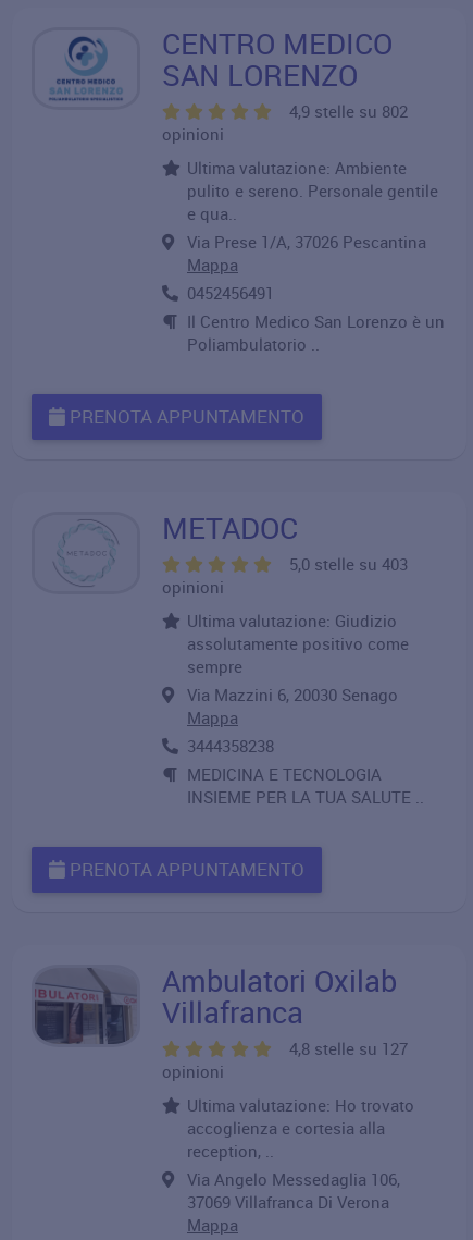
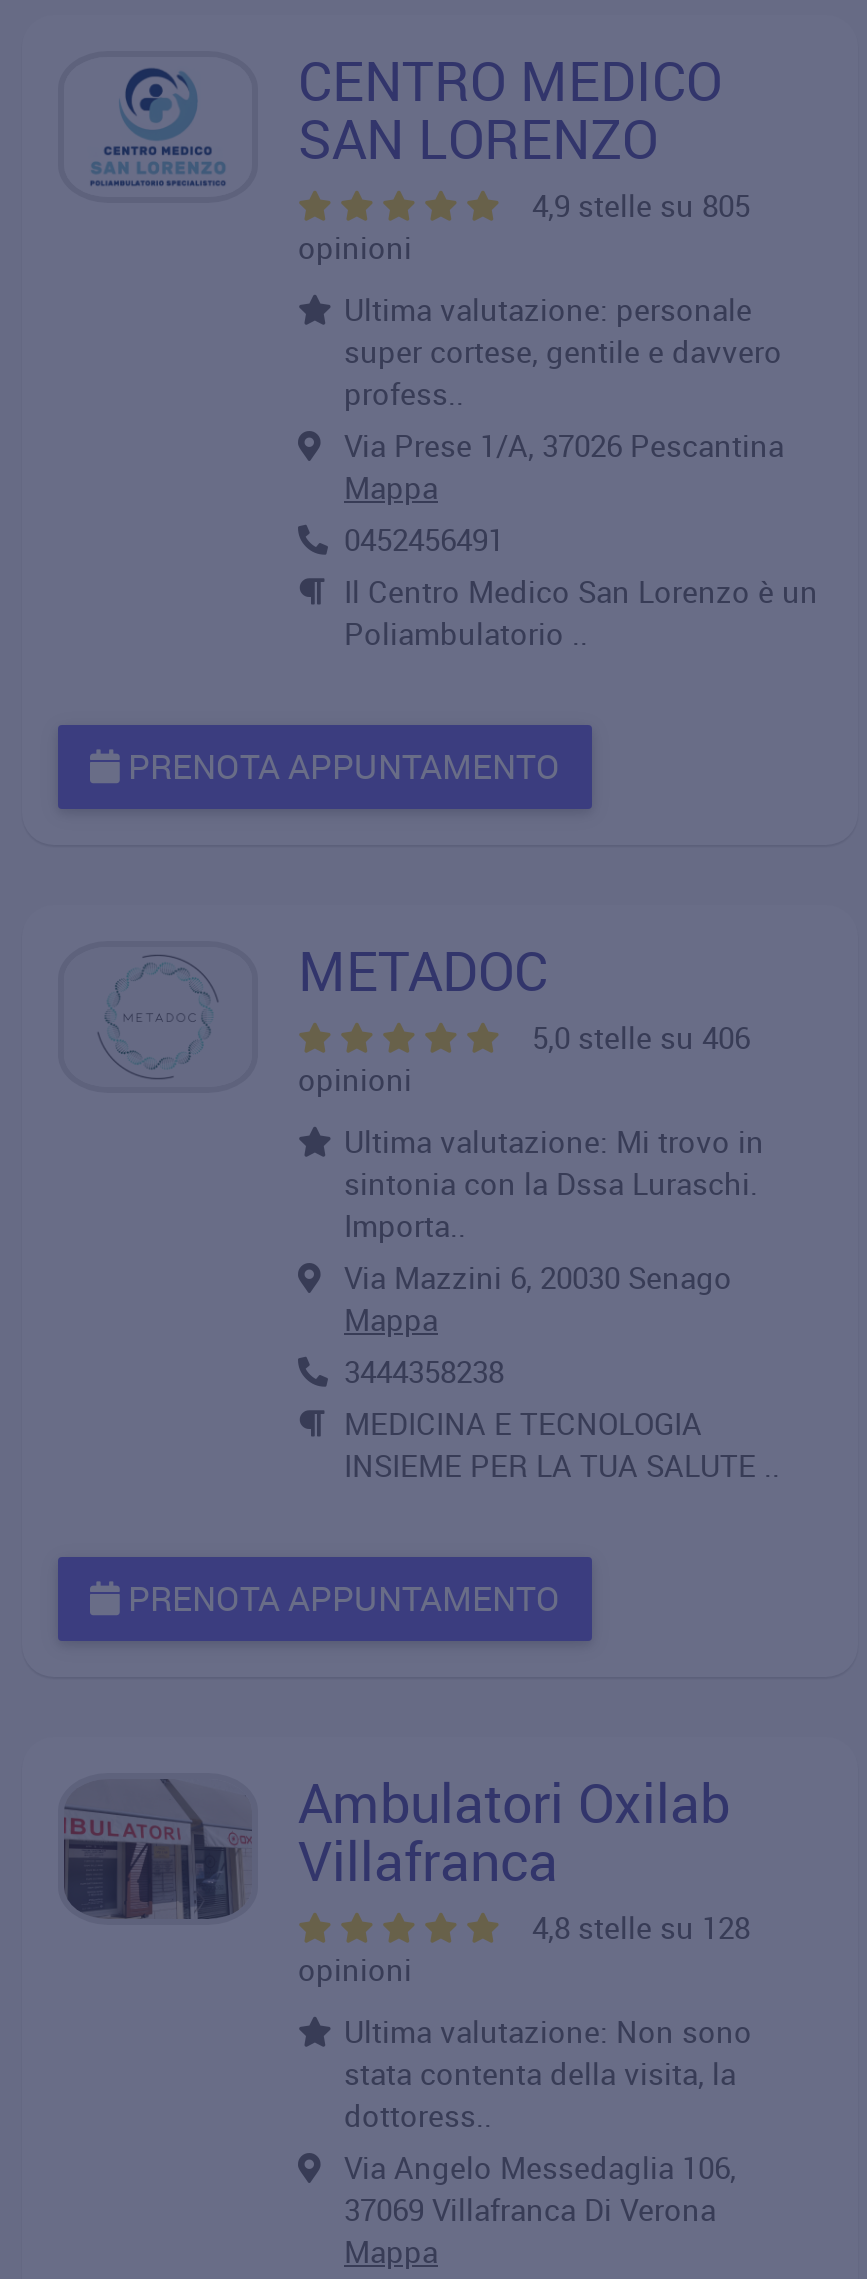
- 4,9 stelle su 802
+ 4,9 stelle su 805

- Ultima valutazione: Ambiente
- pulito e sereno. Personale gentile
- e qua..
+ Ultima valutazione: personale
+ super cortese, gentile e davvero
+ profess..

- 5,0 stelle su 403
+ 5,0 stelle su 406

- Ultima valutazione: Giudizio
- assolutamente positivo come
- sempre
+ Ultima valutazione: Mi trovo in
+ sintonia con la Dssa Luraschi.
+ Importa..

- 4,8 stelle su 127
+ 4,8 stelle su 128

- Ultima valutazione: Ho trovato
- accoglienza e cortesia alla
- reception, ..
+ Ultima valutazione: Non sono
+ stata contenta della visita, la
+ dottoress..
